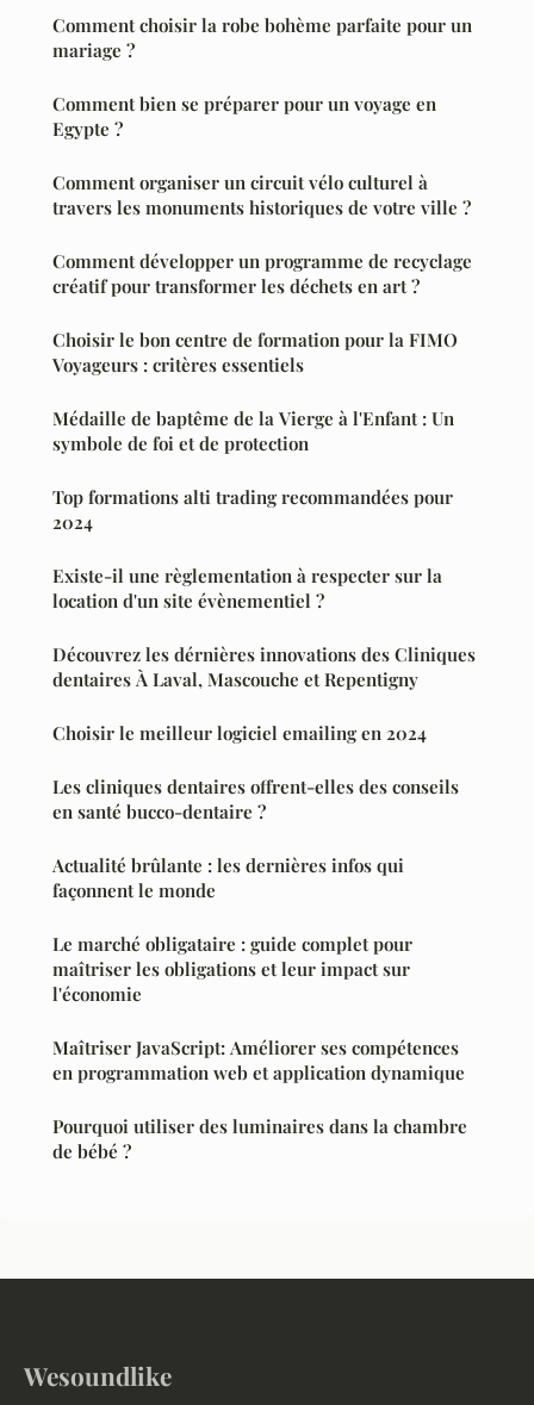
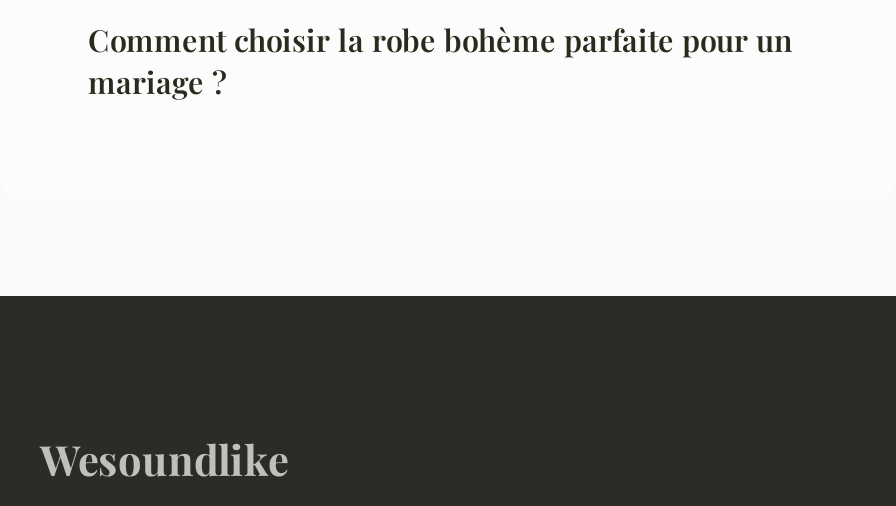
- Comment bien se préparer pour un voyage en
- Egypte ?
- Comment organiser un circuit vélo culturel à
- travers les monuments historiques de votre ville ?
- Comment développer un programme de recyclage
- créatif pour transformer les déchets en art ?
- Choisir le bon centre de formation pour la FIMO
- Voyageurs : critères essentiels
- Médaille de baptême de la Vierge à l'Enfant : Un
- symbole de foi et de protection
- Top formations alti trading recommandées pour
- 2024
- Existe-il une règlementation à respecter sur la
- location d'un site évènementiel ?
- Découvrez les dérnières innovations des Cliniques
- dentaires À Laval, Mascouche et Repentigny
- Choisir le meilleur logiciel emailing en 2024
- Les cliniques dentaires offrent-elles des conseils
- en santé bucco-dentaire ?
- Actualité brûlante : les dernières infos qui
- façonnent le monde
- Le marché obligataire : guide complet pour
- maîtriser les obligations et leur impact sur
- l'économie
- Maîtriser JavaScript: Améliorer ses compétences
- en programmation web et application dynamique
- Pourquoi utiliser des luminaires dans la chambre
- de bébé ?
